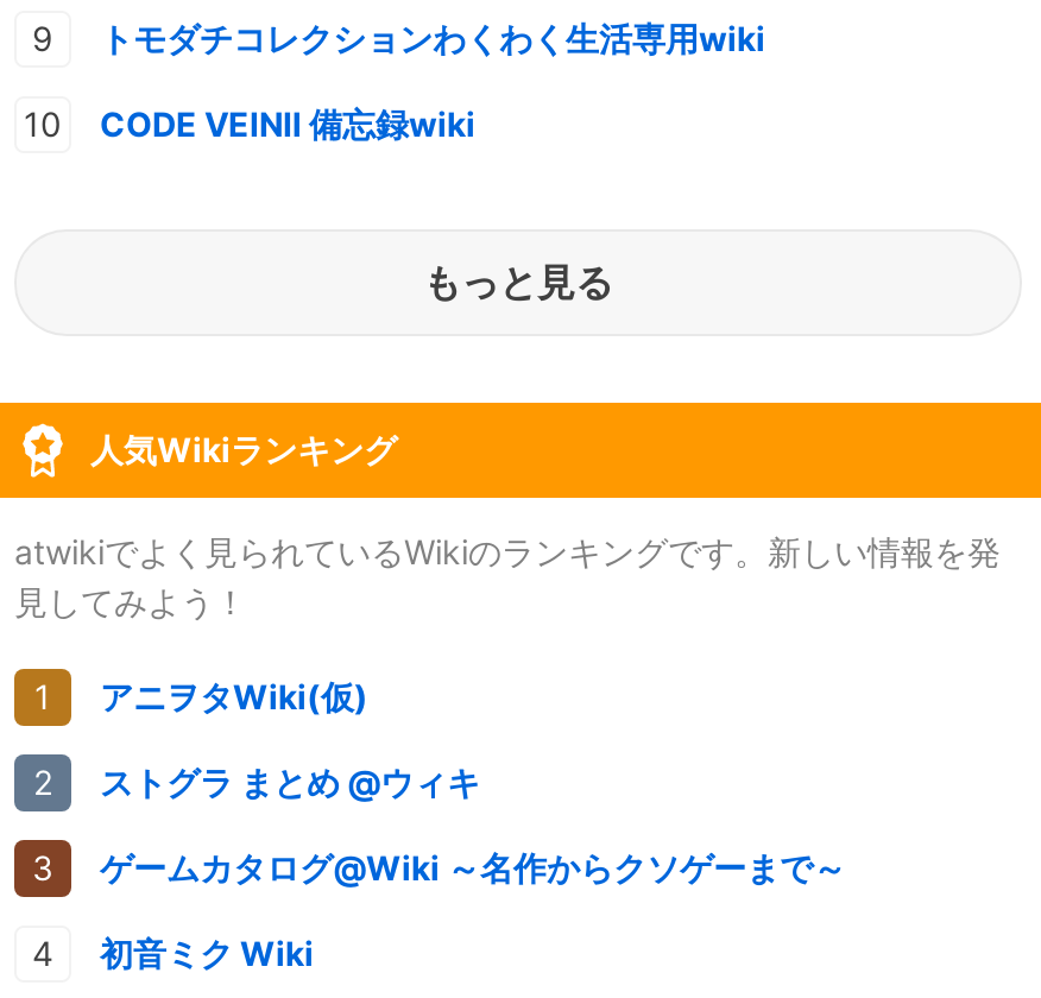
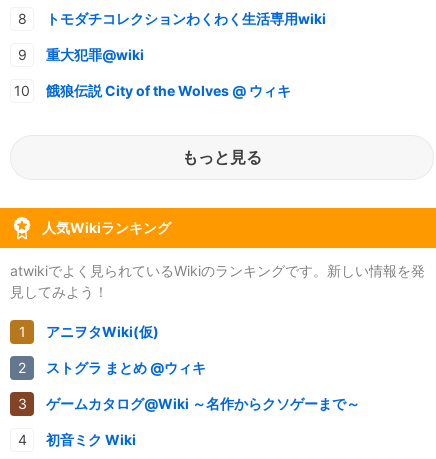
- CODE VEINⅡ 備忘録wiki
+ 重大犯罪@wiki
+ 餓狼伝説 City of the Wolves @ ウィキ
